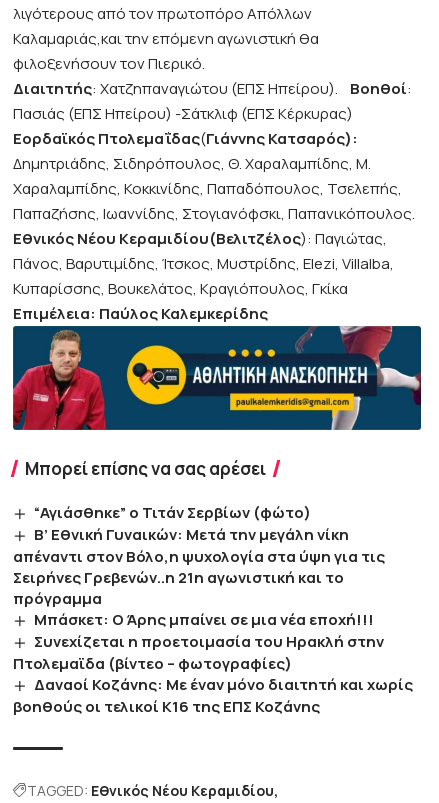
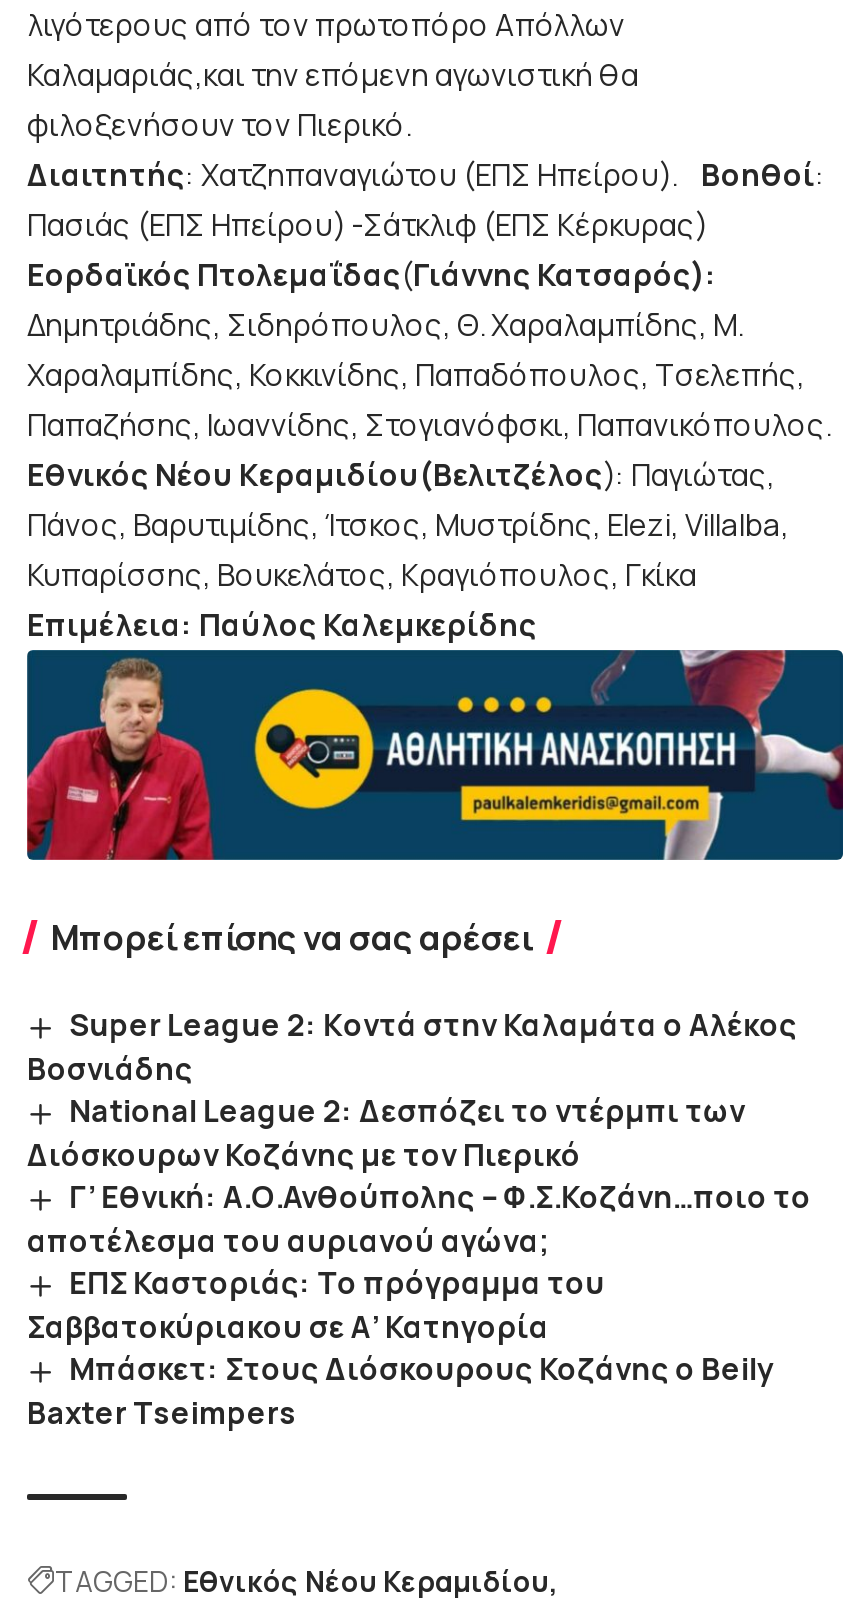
- “Αγιάσθηκε” ο Τιτάν Σερβίων (φώτο)
- Β’ Εθνική Γυναικών: Μετά την μεγάλη νίκη
- απέναντι στον Βόλο,η ψυχολογία στα ύψη για τις
- Σειρήνες Γρεβενών..η 21η αγωνιστική και το
- πρόγραμμα
- Μπάσκετ: Ο Άρης μπαίνει σε μια νέα εποχή!!!
- Συνεχίζεται η προετοιμασία του Ηρακλή στην
- Πτολεμαϊδα (βίντεο – φωτογραφίες)
- Δαναοί Κοζάνης: Με έναν μόνο διαιτητή και χωρίς
- βοηθούς οι τελικοί Κ16 της ΕΠΣ Κοζάνης
+ Super League 2: Kοντά στην Καλαμάτα ο Αλέκος
+ Βοσνιάδης
+ National League 2: Δεσπόζει το ντέρμπι των
+ Διόσκουρων Κοζάνης με τον Πιερικό
+ Γ’ Εθνική: Α.Ο.Ανθούπολης – Φ.Σ.Κοζάνη…ποιο το
+ αποτέλεσμα του αυριανού αγώνα;
+ ΕΠΣ Καστοριάς: Το πρόγραμμα του
+ Σαββατοκύριακου σε Α’ Κατηγορία
+ Μπάσκετ: Στους Διόσκουρους Κοζάνης ο Βeily
+ Baxter Tseimpers
